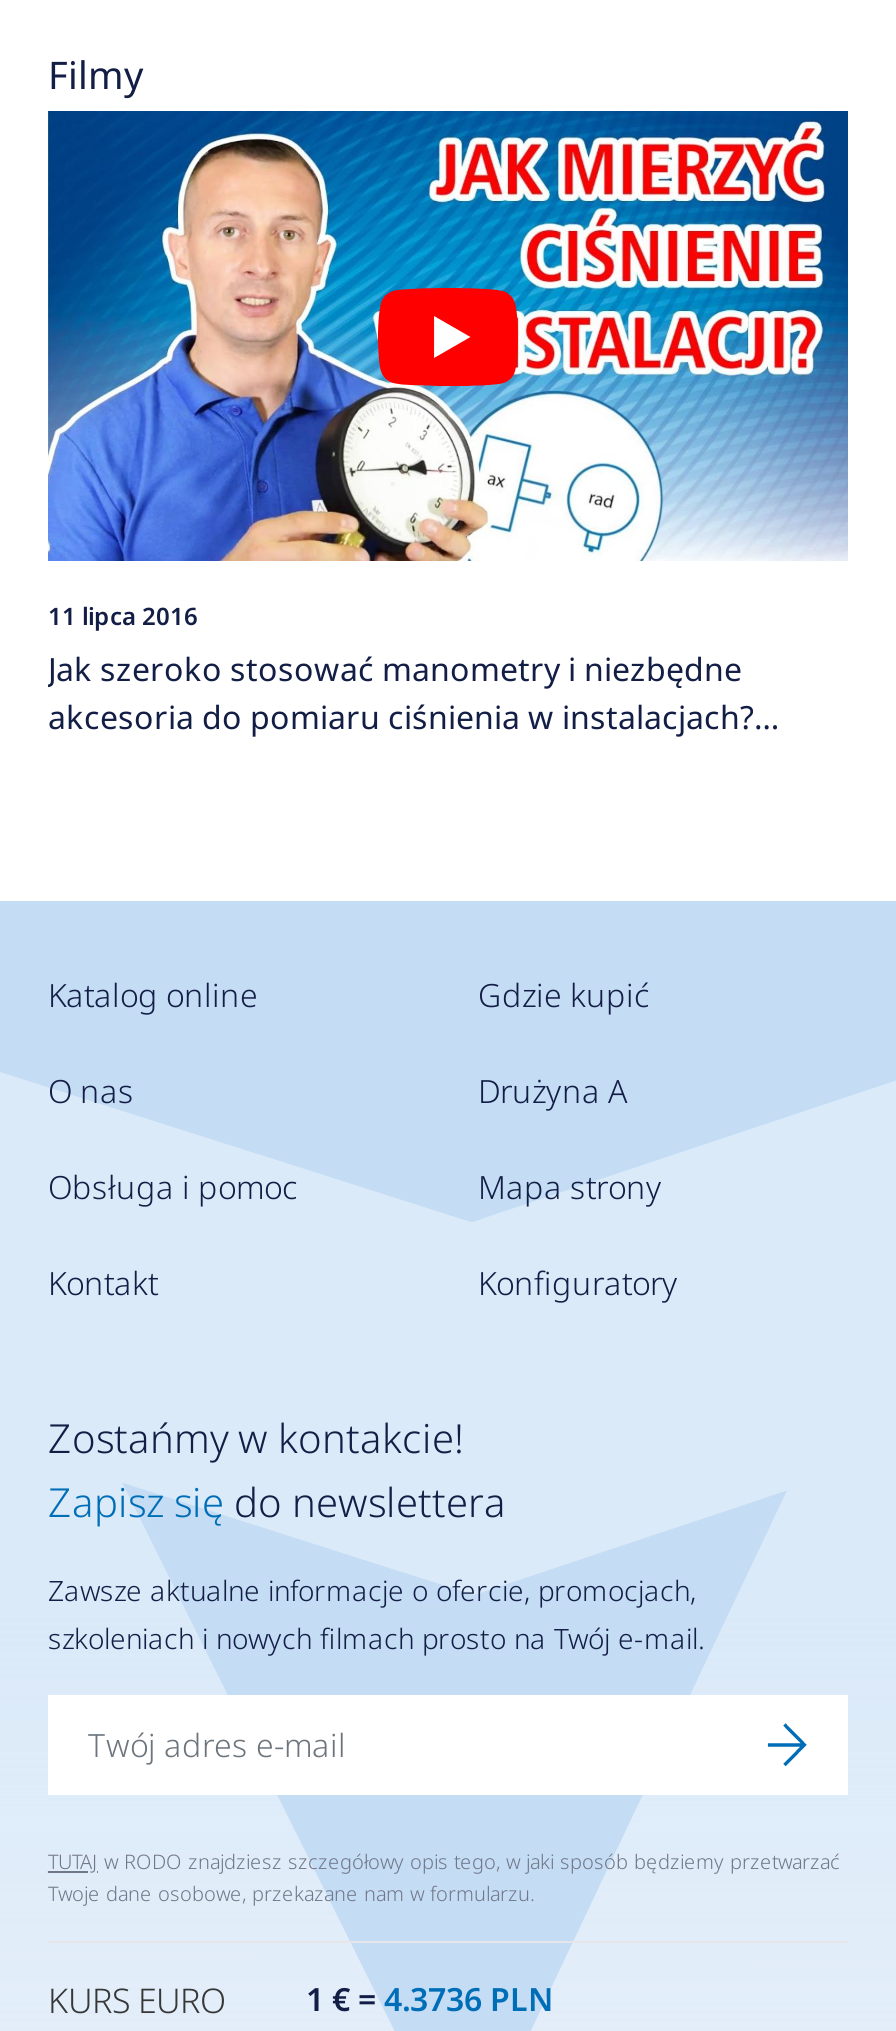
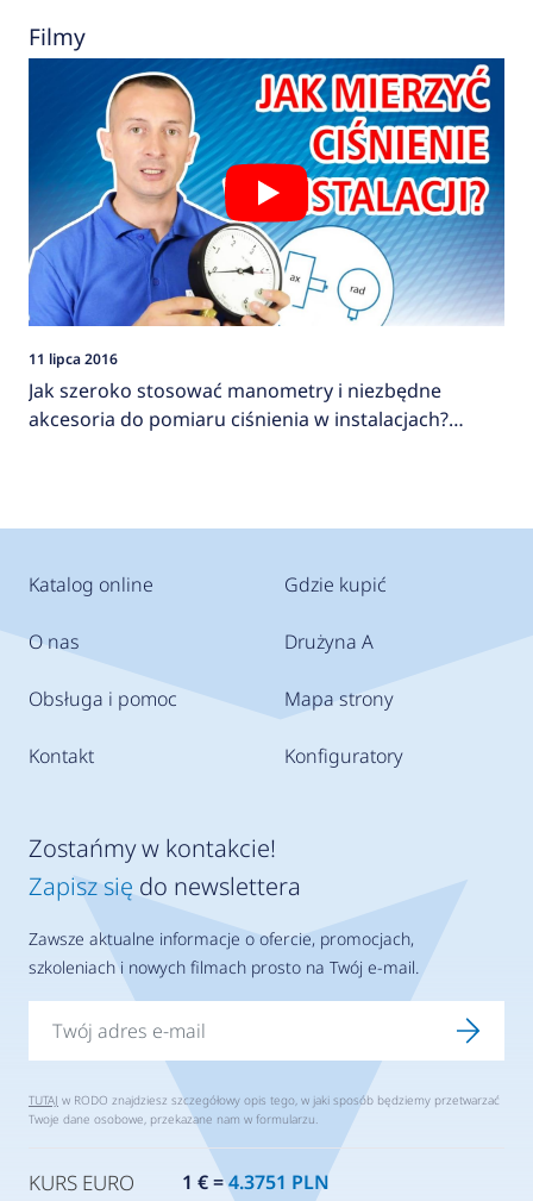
- KURS EURO 1 € = 4.3736 PLN
+ KURS EURO 1 € = 4.3751 PLN
